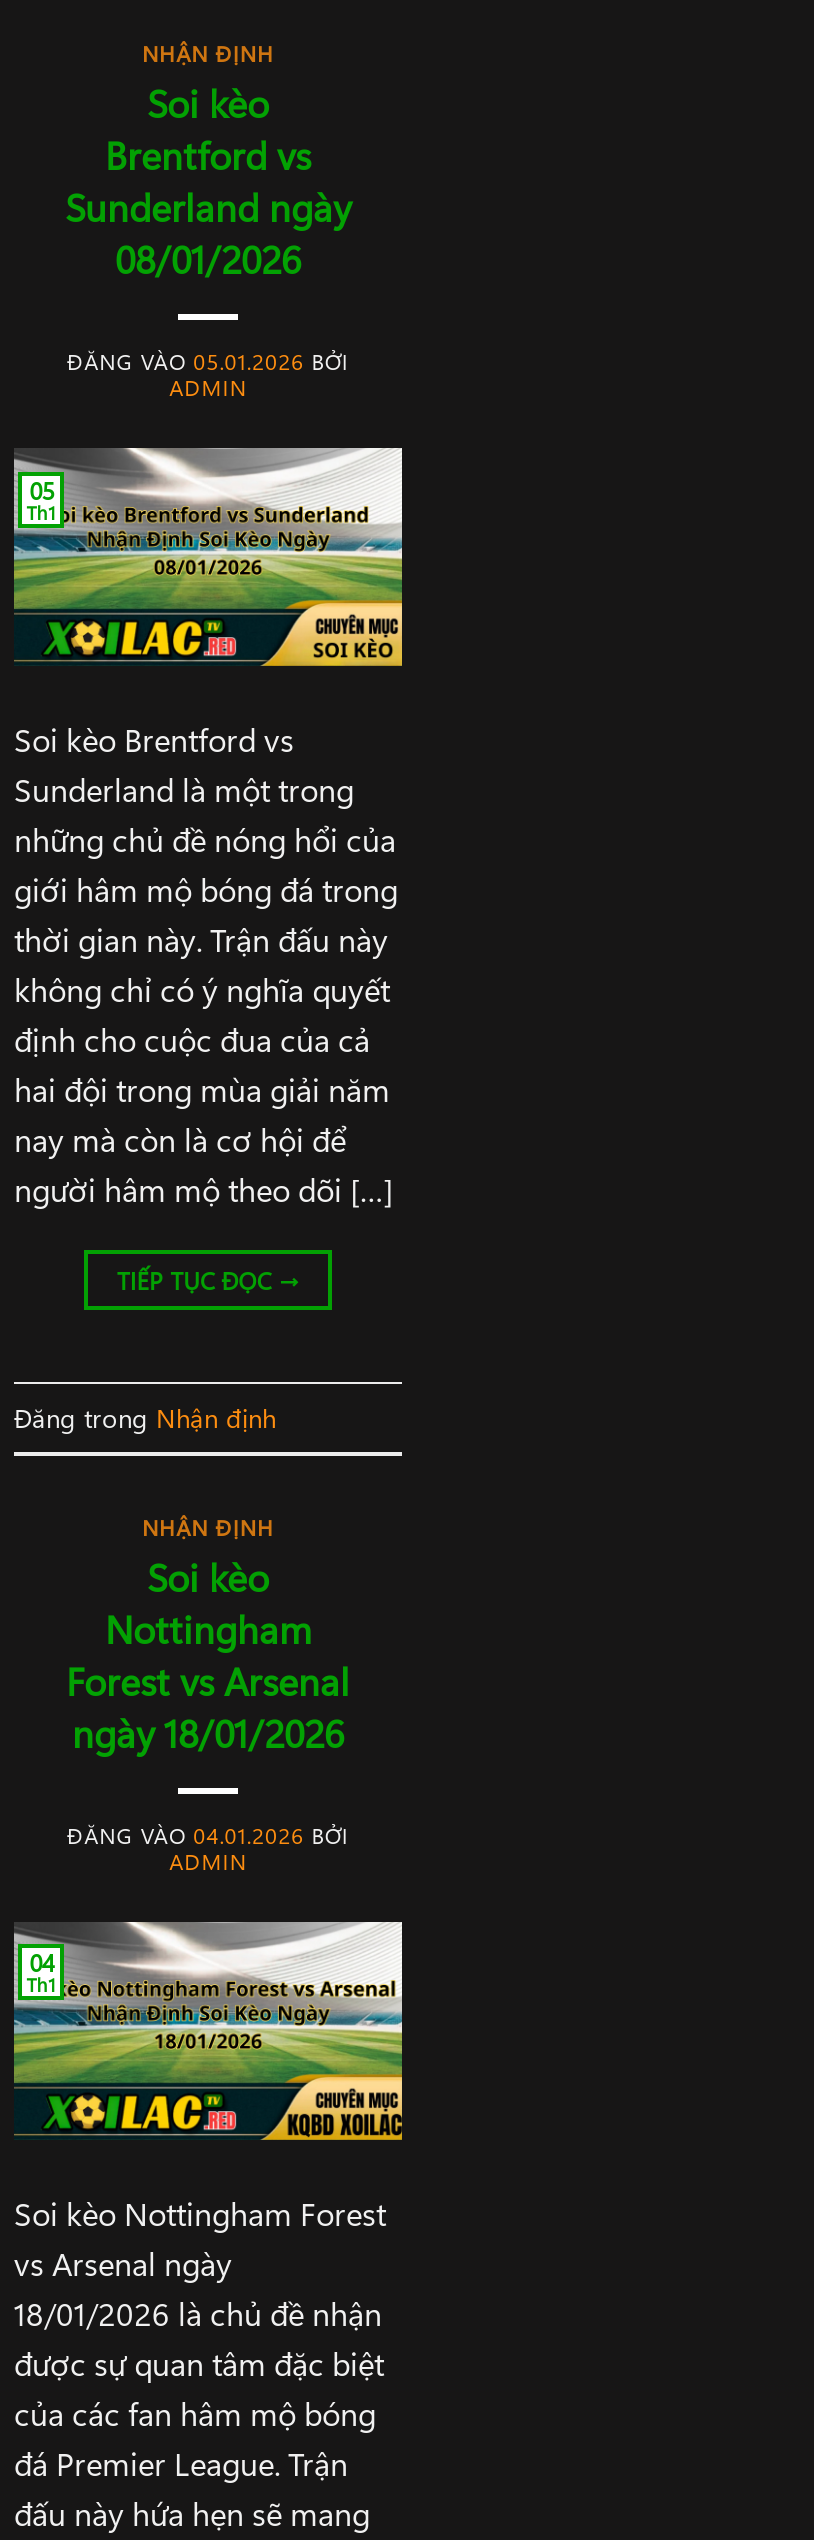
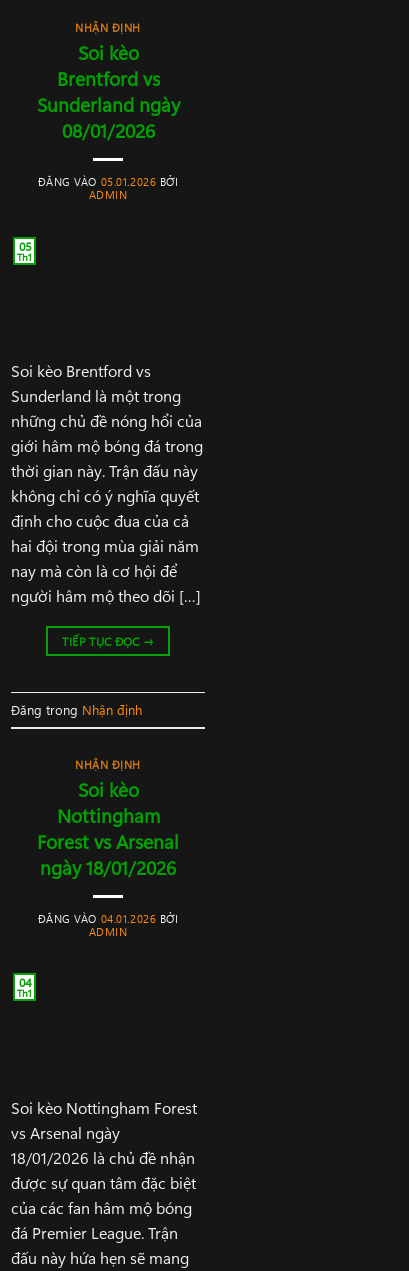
- [image]

- [image]
